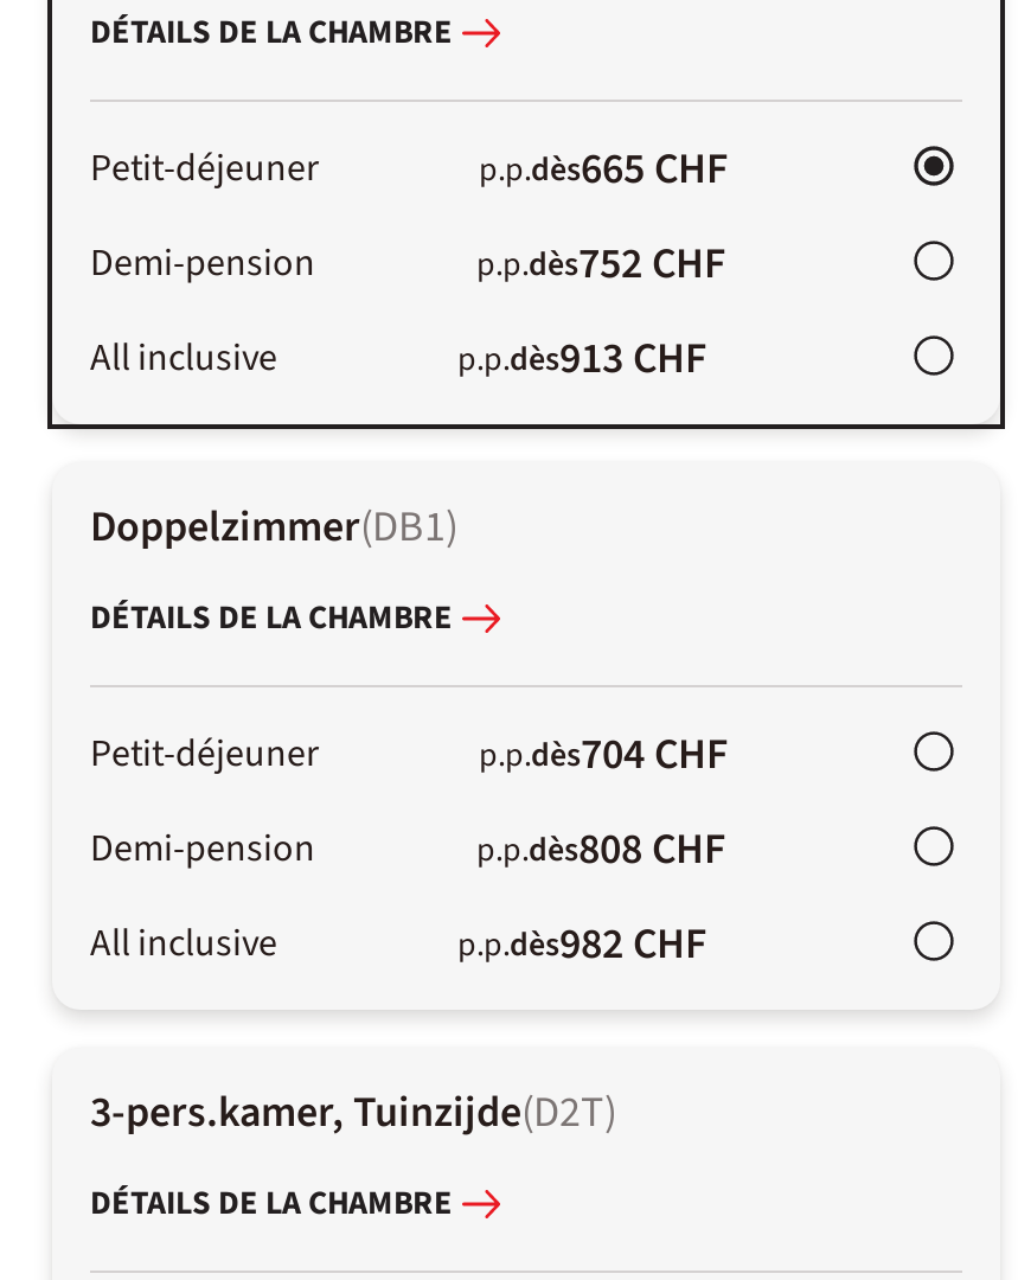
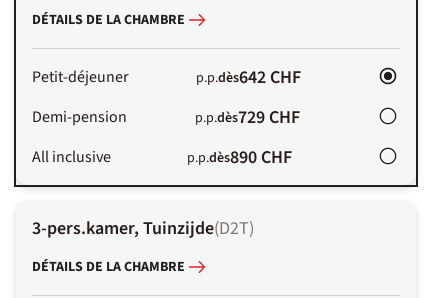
- p.p.dès665 CHF
+ p.p.dès642 CHF

- p.p.dès752 CHF
+ p.p.dès729 CHF

- p.p.dès913 CHF
- Doppelzimmer(DB1)
- DÉTAILS DE LA CHAMBRE
- Petit-déjeuner
- p.p.dès704 CHF
- Demi-pension
- p.p.dès808 CHF
- All inclusive
- p.p.dès982 CHF
+ p.p.dès890 CHF
